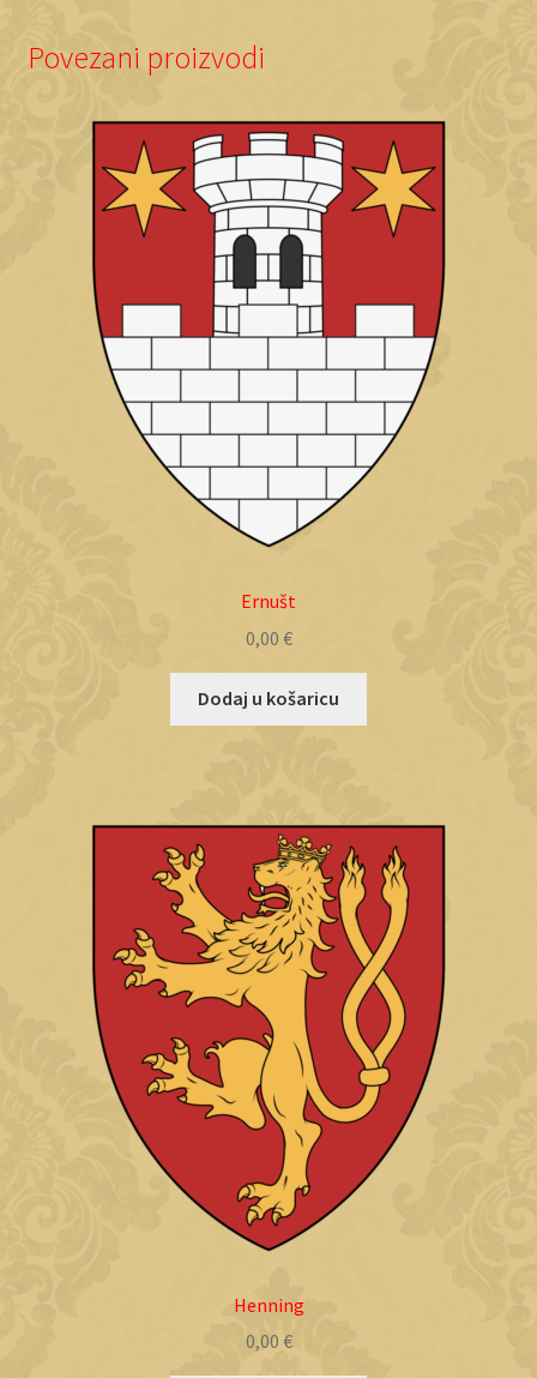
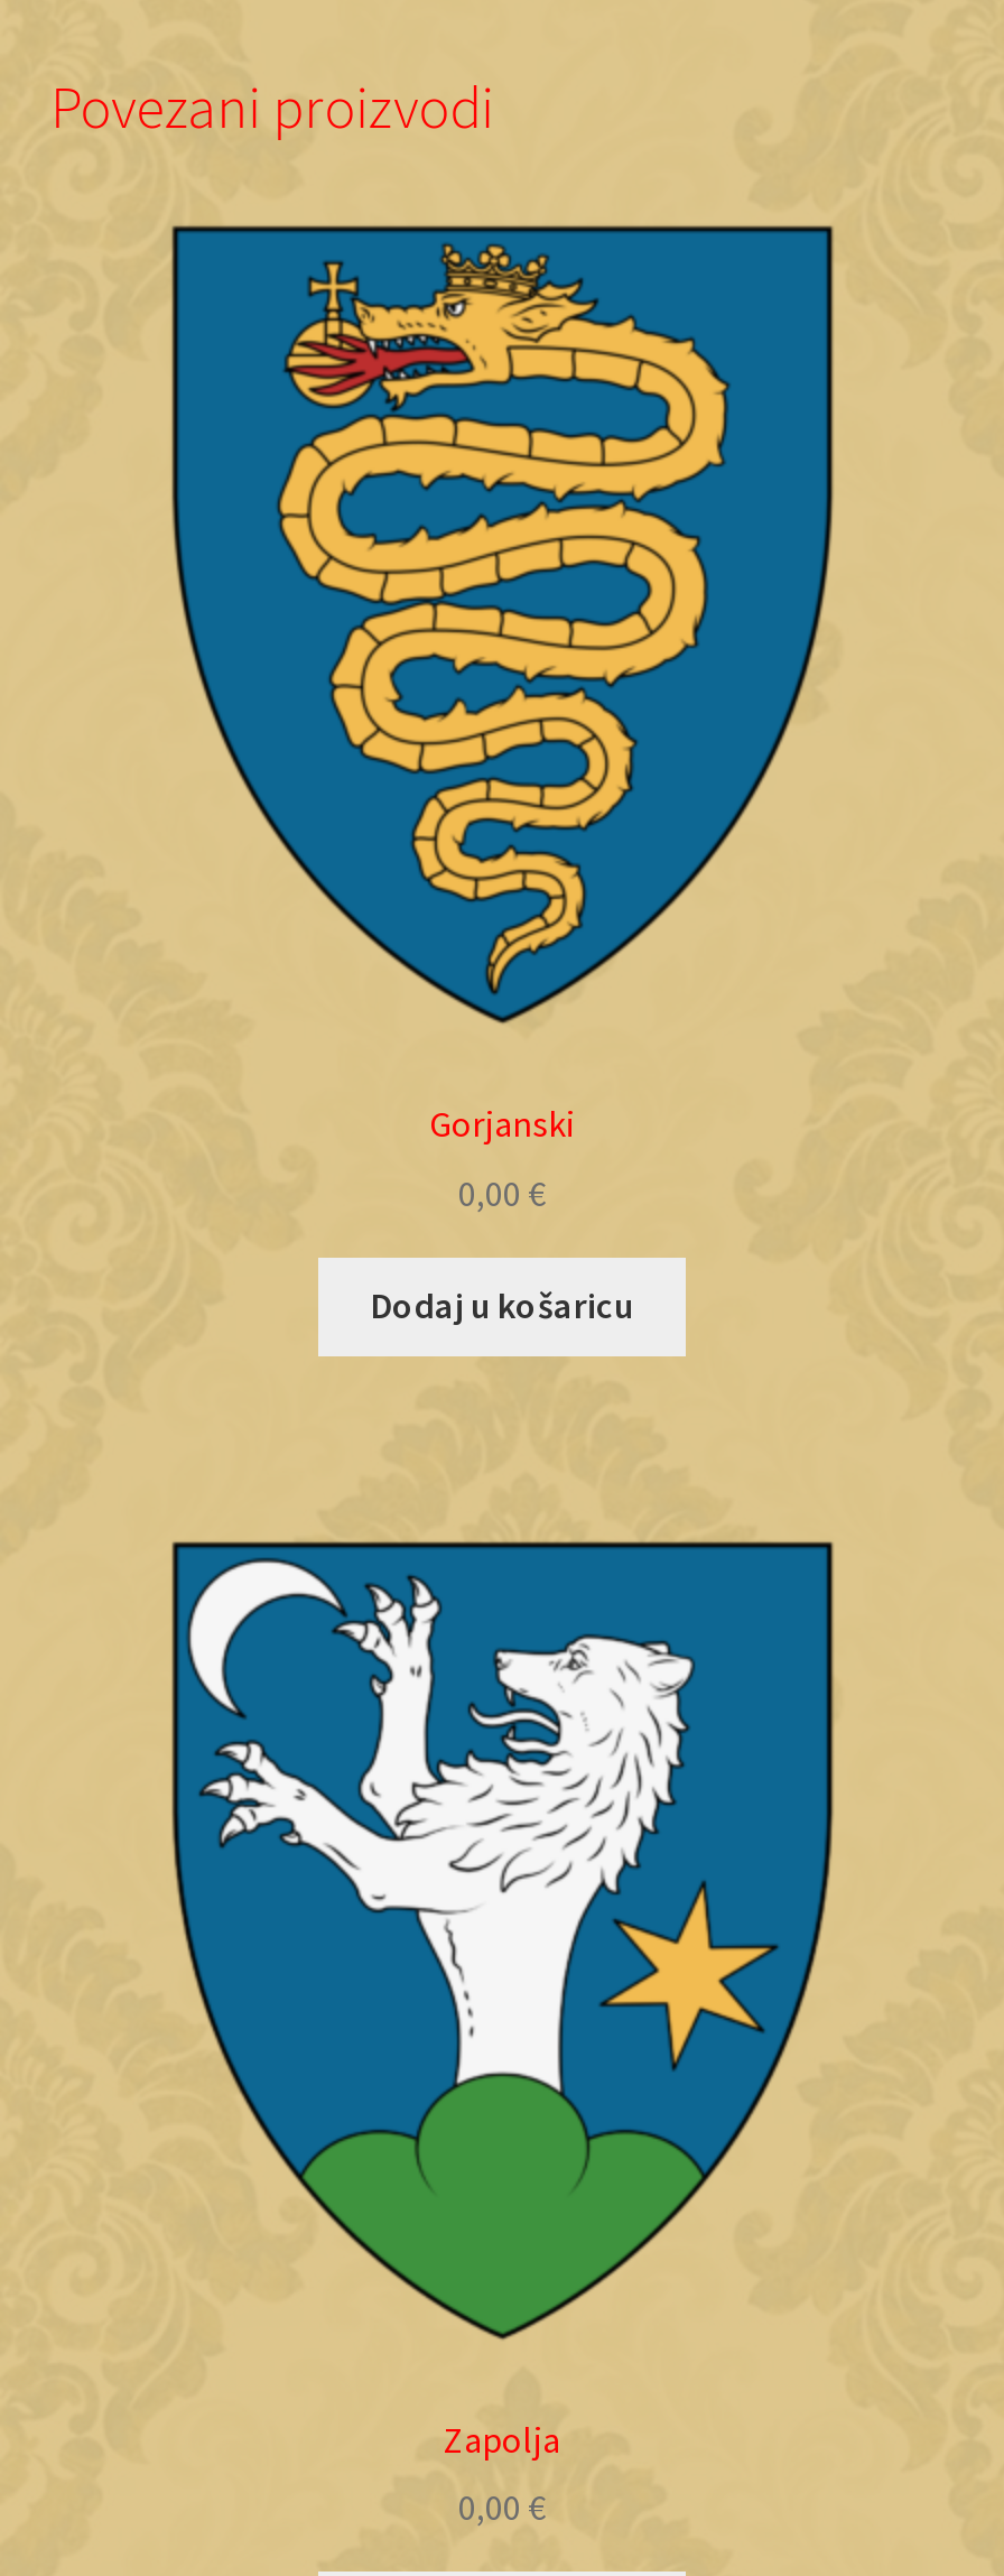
- [image]
- Ernušt
+ [image]
+ Gorjanski

- [image]
- Henning
+ [image]
+ Zapolja
